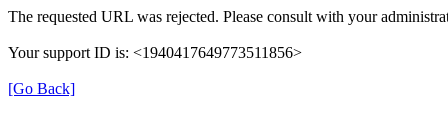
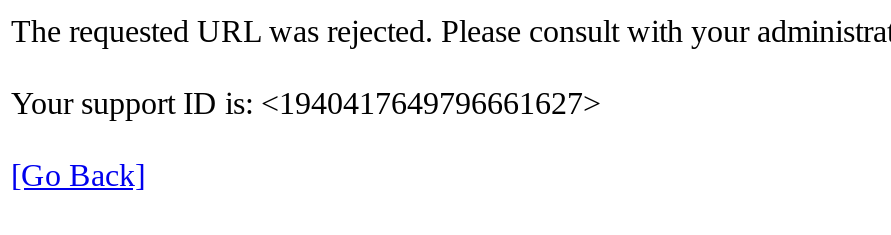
- Your support ID is: <1940417649773511856>
+ Your support ID is: <1940417649796661627>
